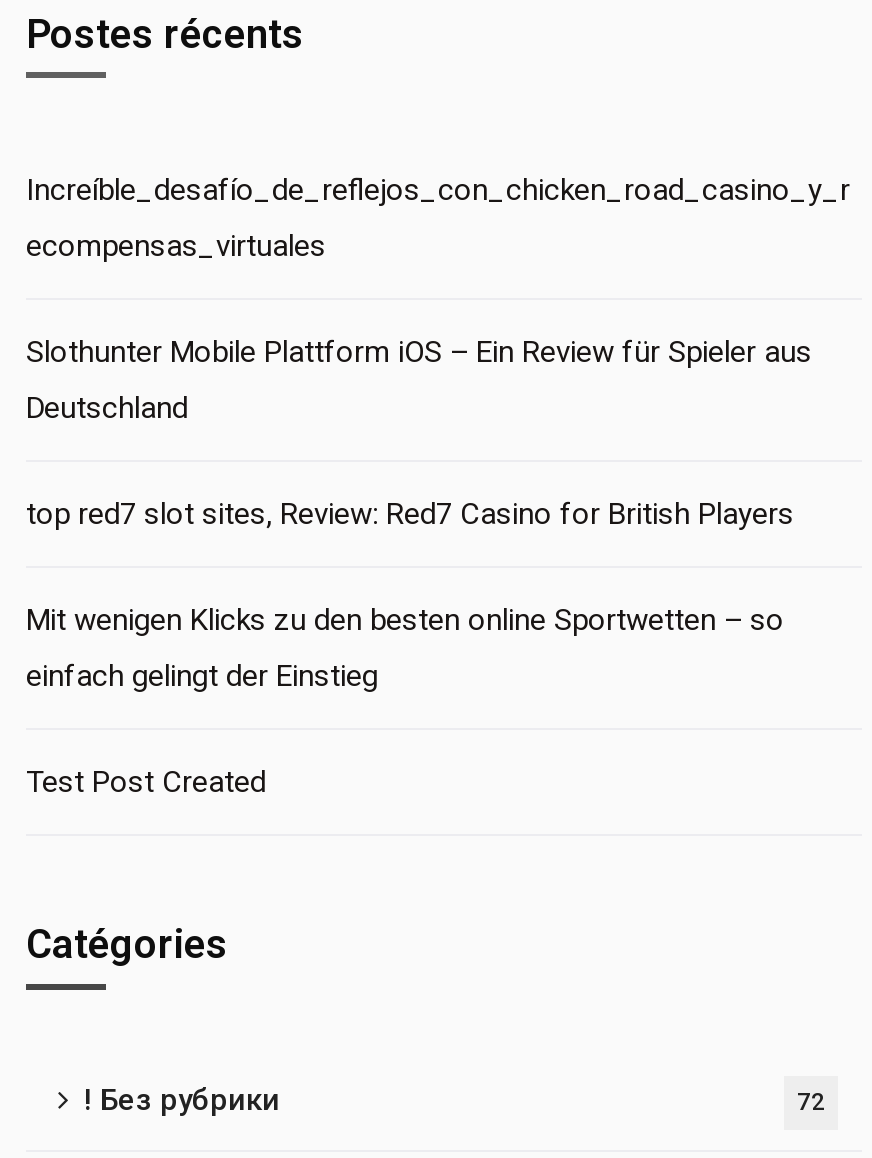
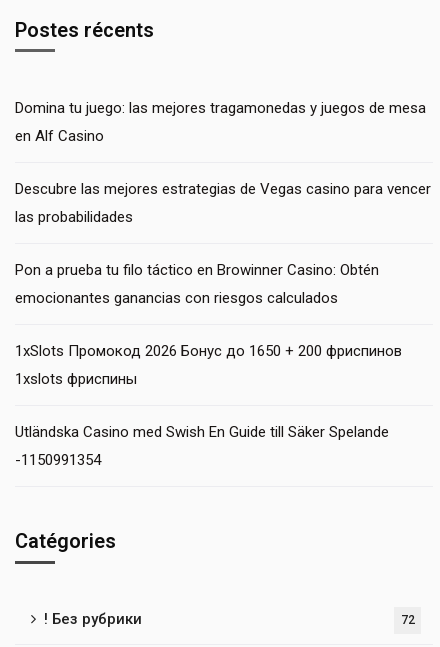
- Increíble_desafío_de_reflejos_con_chicken_road_casino_y_r
- ecompensas_virtuales
- Slothunter Mobile Plattform iOS – Ein Review für Spieler aus
- Deutschland
- top red7 slot sites, Review: Red7 Casino for British Players
- Mit wenigen Klicks zu den besten online Sportwetten – so
- einfach gelingt der Einstieg
- Test Post Created
+ Domina tu juego: las mejores tragamonedas y juegos de mesa
+ en Alf Casino
+ Descubre las mejores estrategias de Vegas casino para vencer
+ las probabilidades
+ Pon a prueba tu filo táctico en Browinner Casino: Obtén
+ emocionantes ganancias con riesgos calculados
+ 1xSlots Промокод 2026 Бонус до 1650 + 200 фриспинов
+ 1xslots фриспины
+ Utländska Casino med Swish En Guide till Säker Spelande
+ -1150991354
